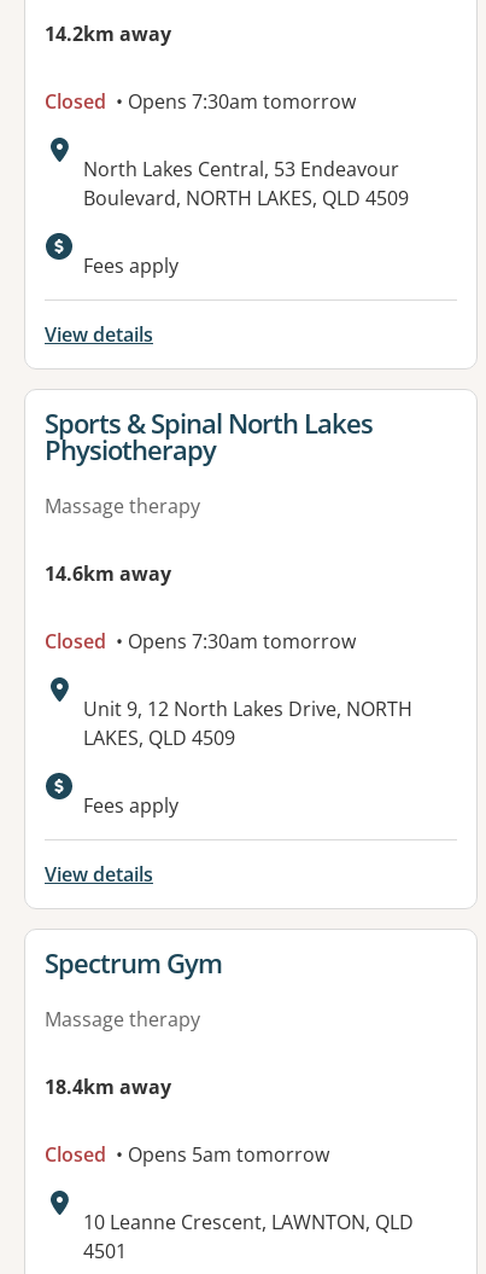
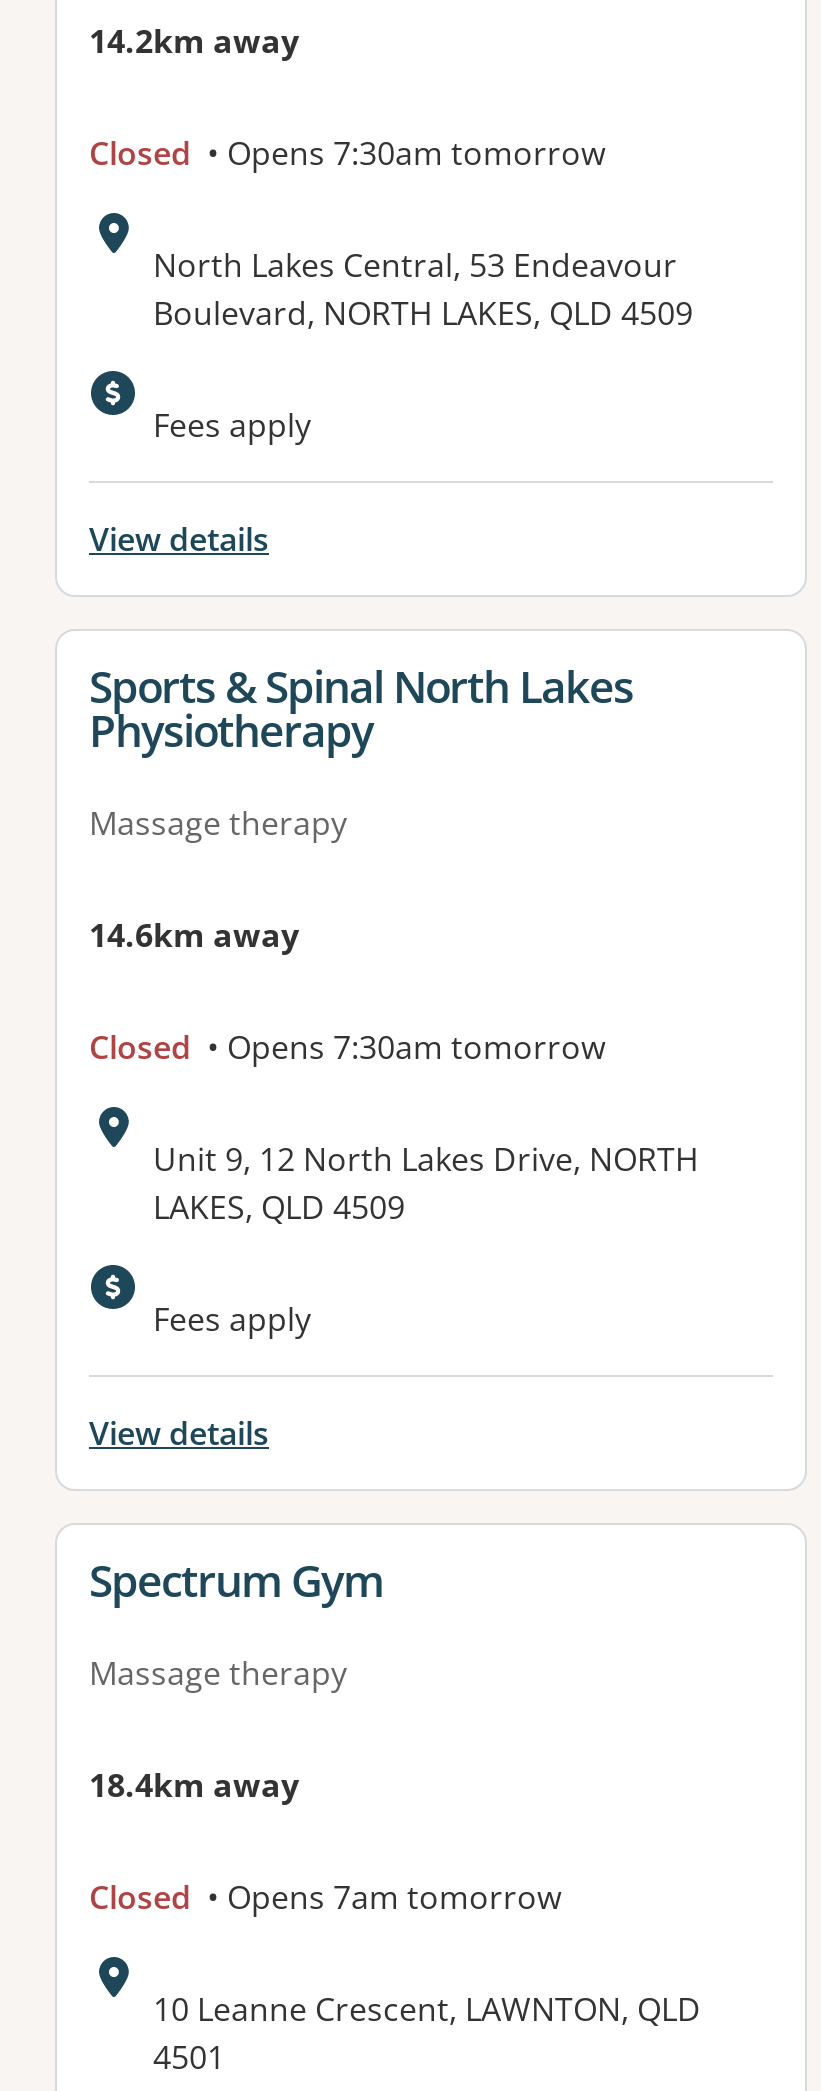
- Closed • Opens 5am tomorrow
+ Closed • Opens 7am tomorrow
